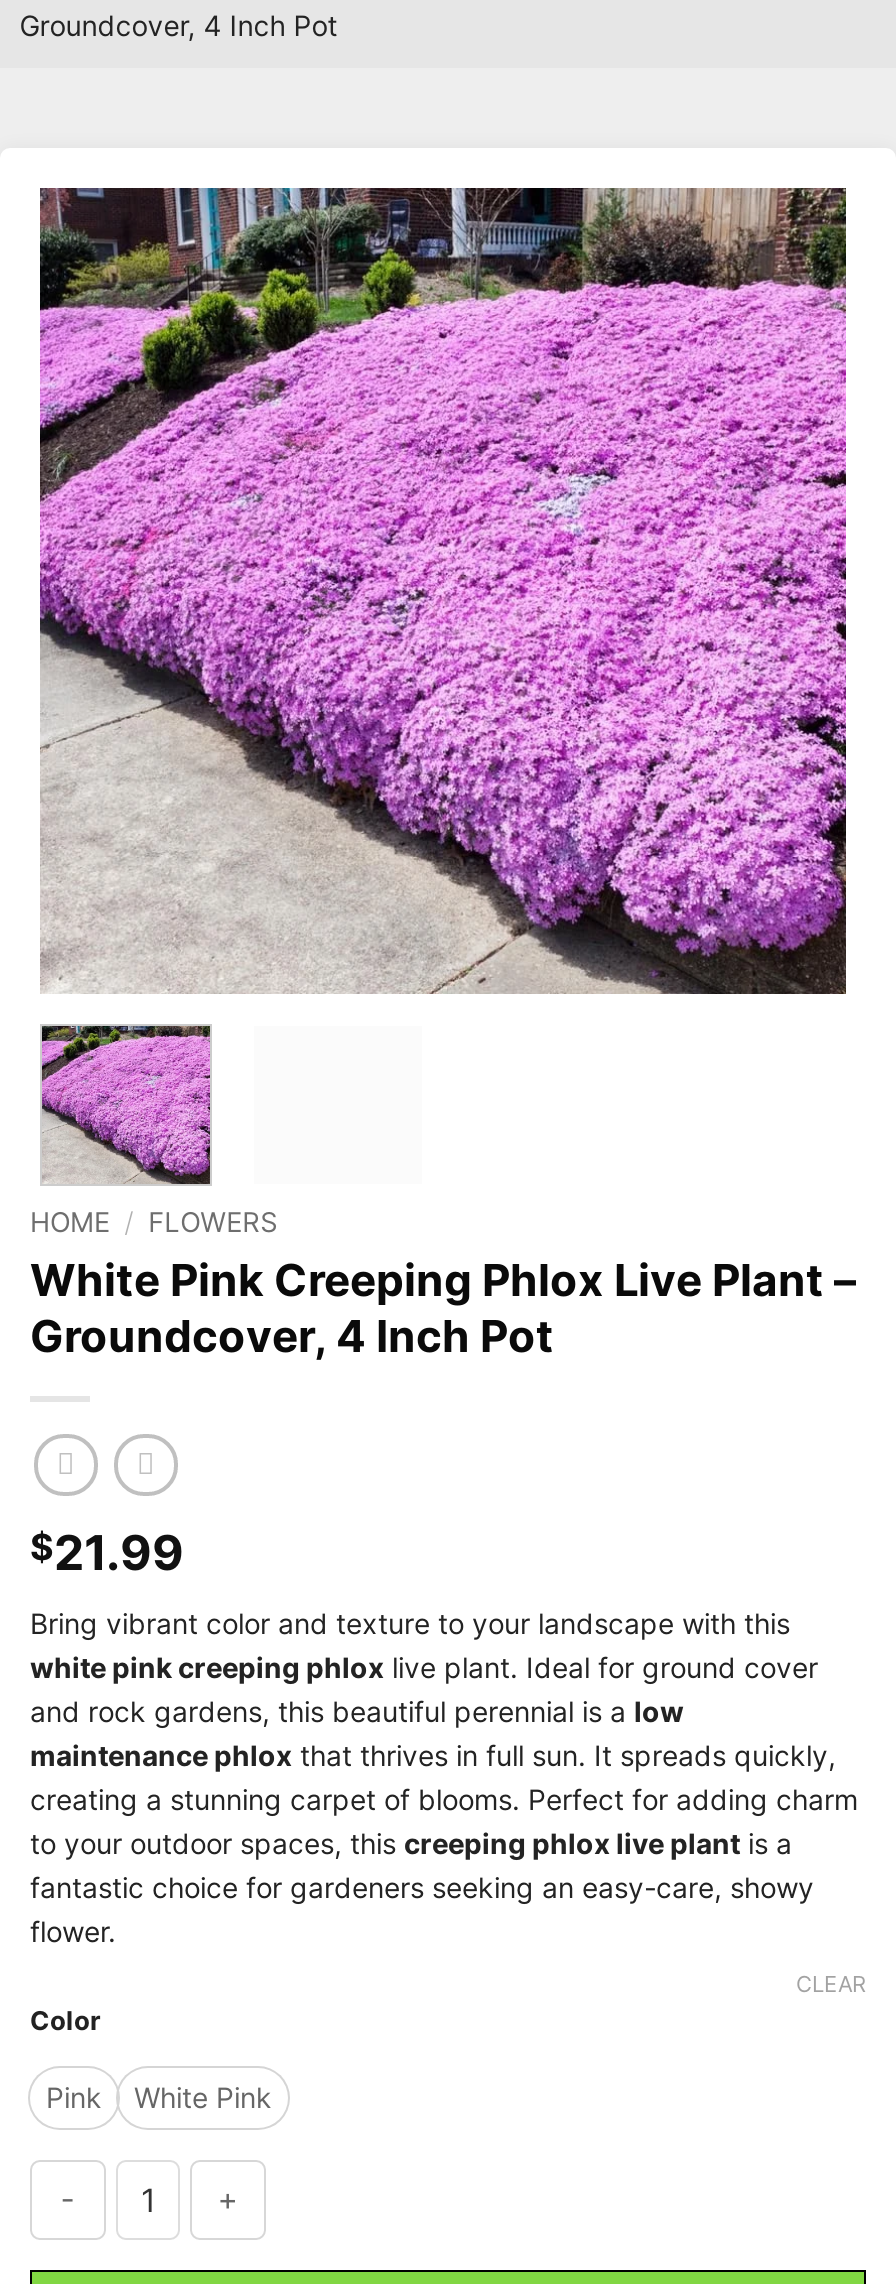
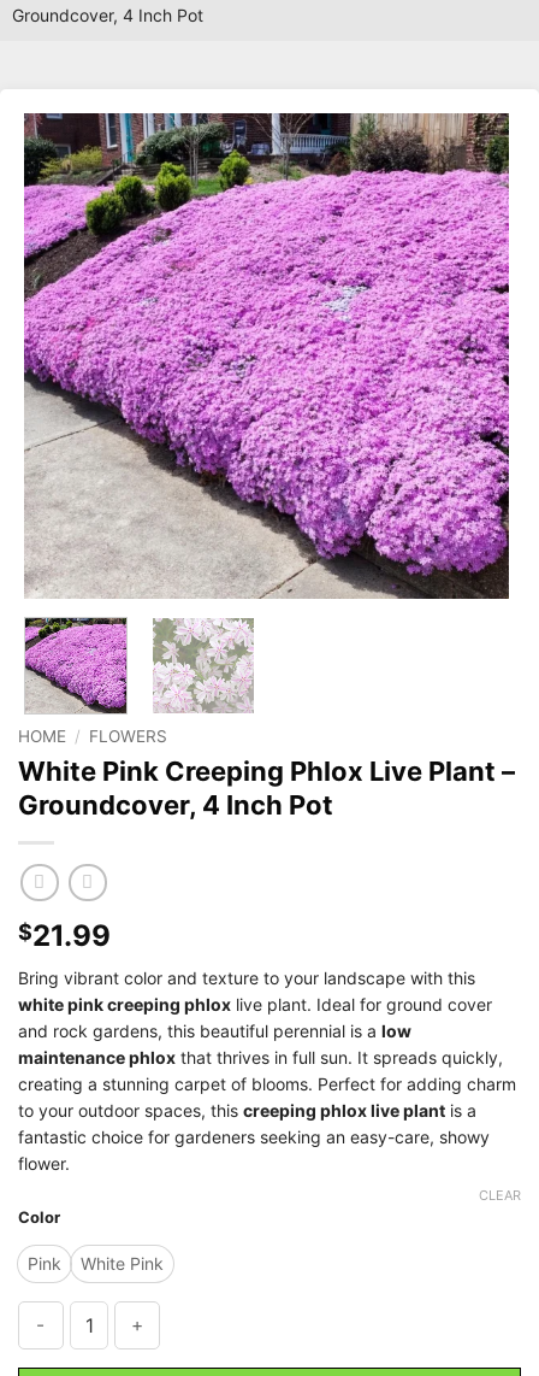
+ [image]
